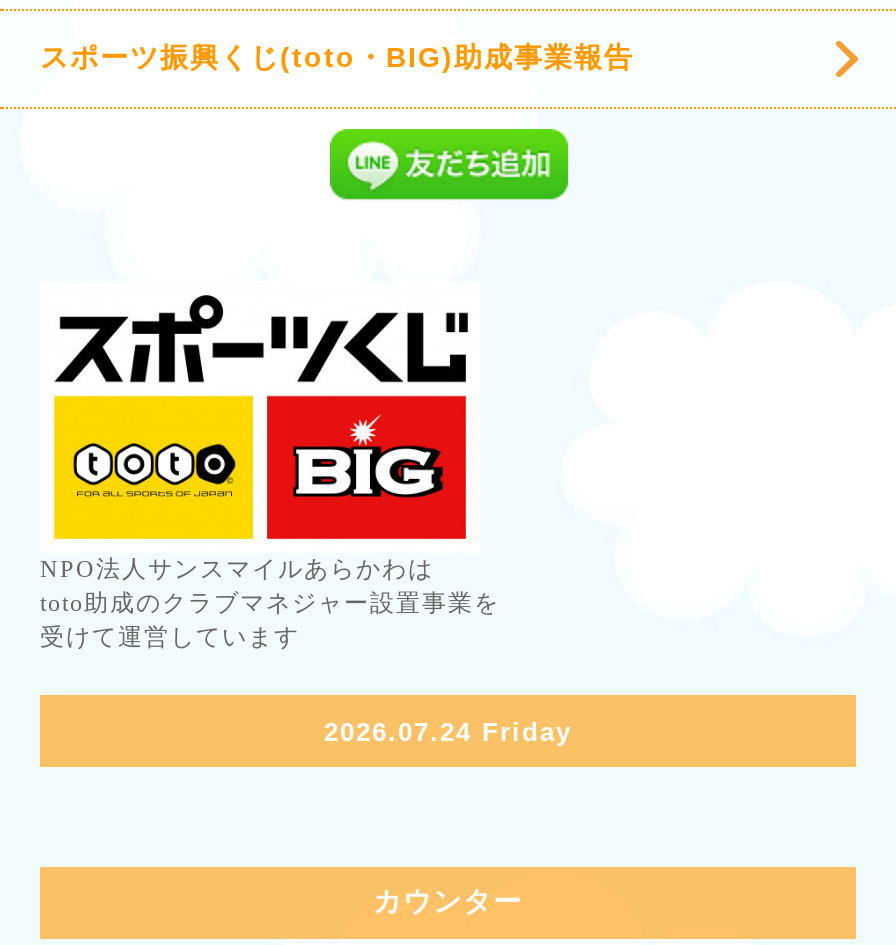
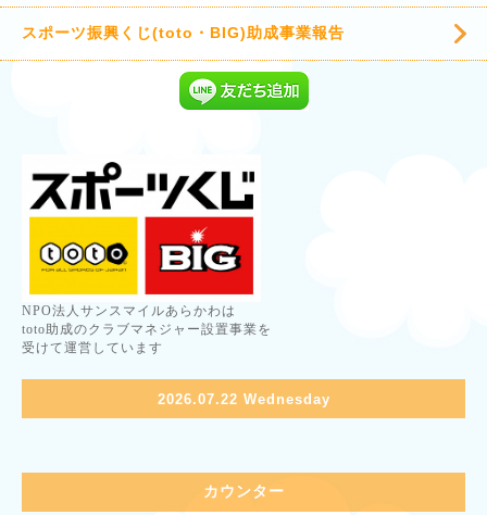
- 2026.07.24 Friday
+ 2026.07.22 Wednesday
